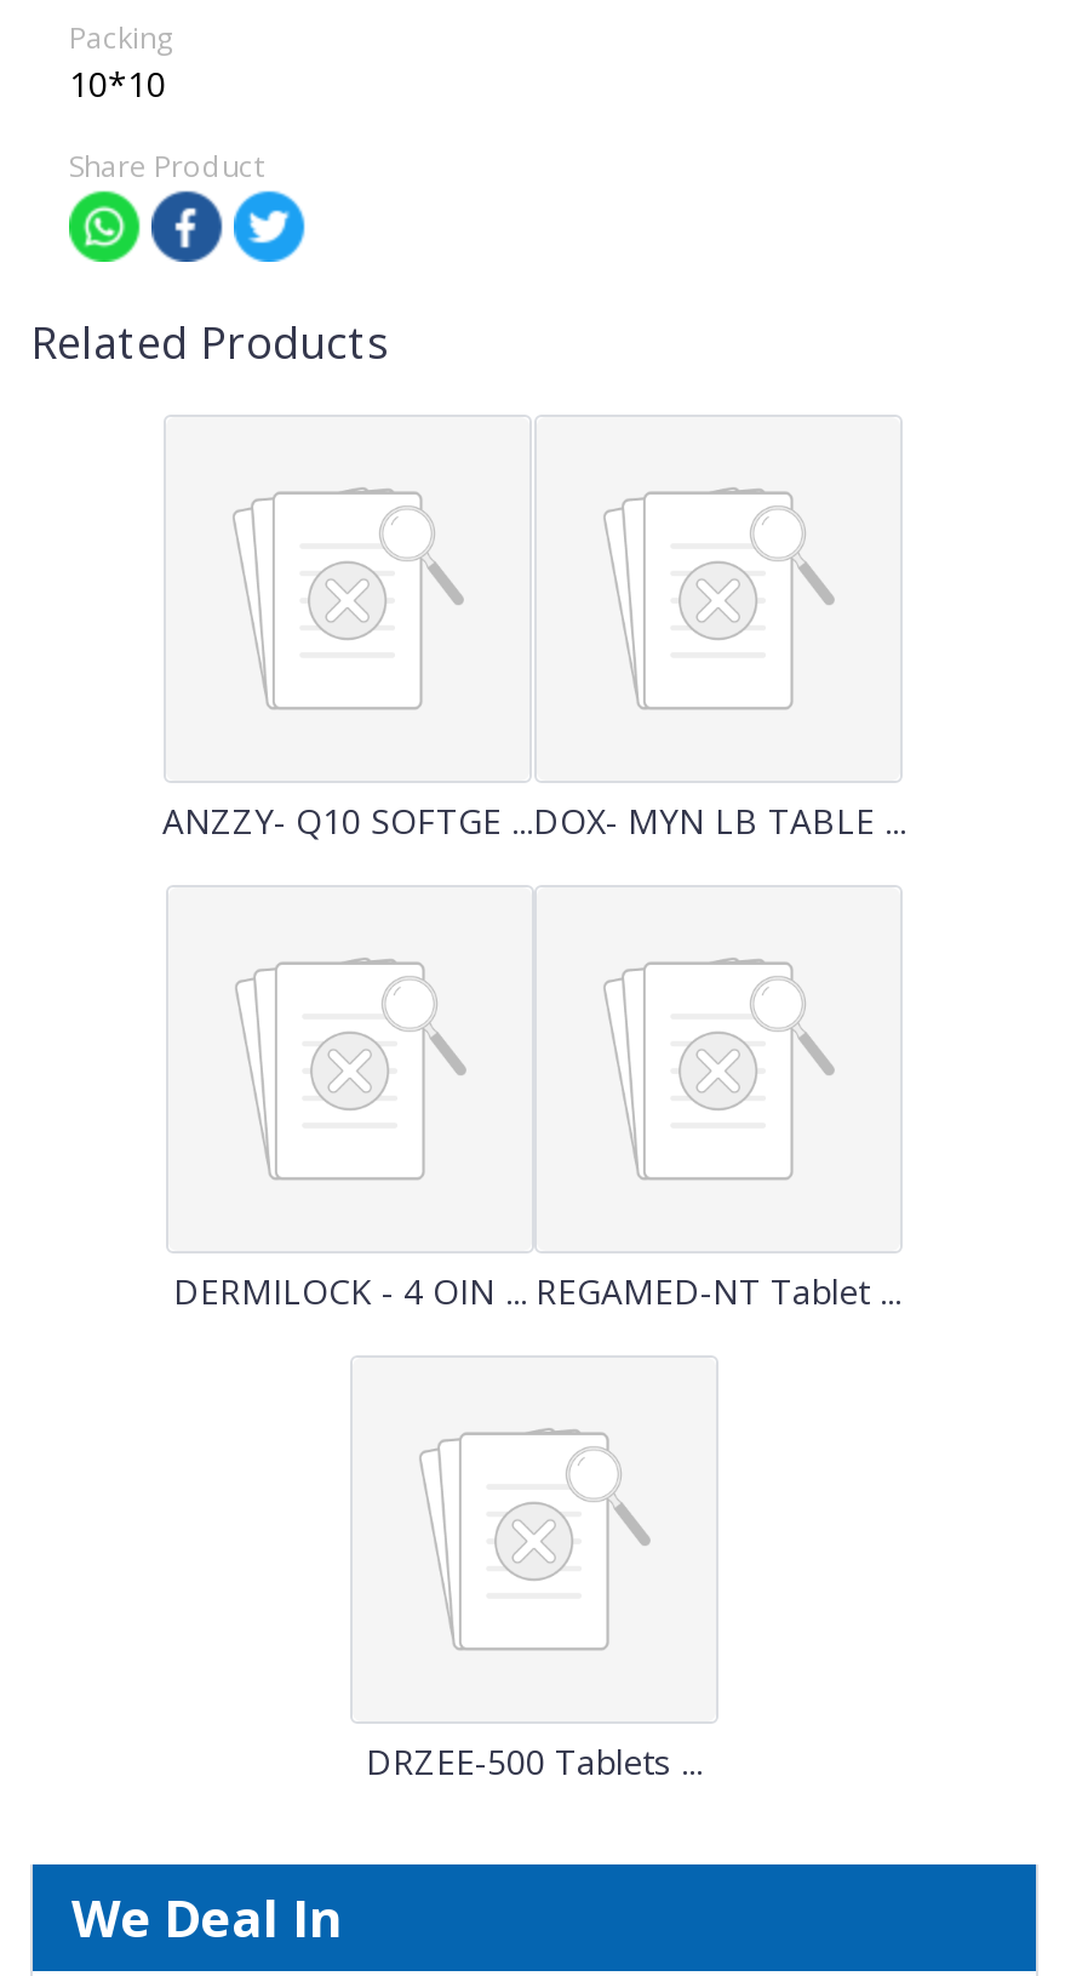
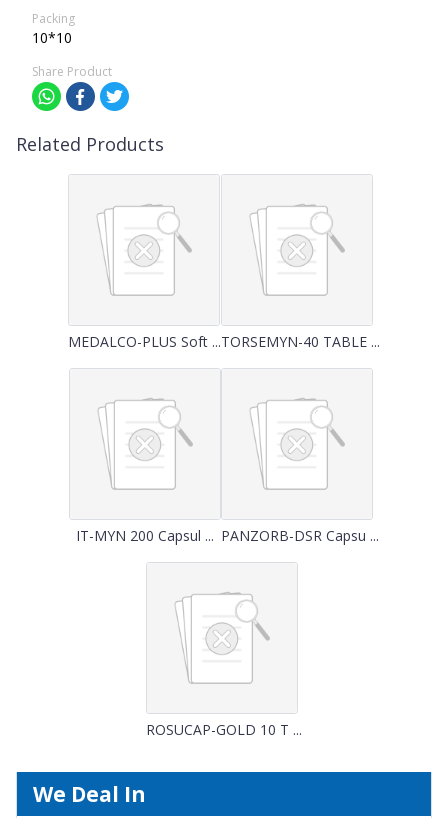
- ANZZY- Q10 SOFTGE ...DOX- MYN LB TABLE ...
+ MEDALCO-PLUS Soft ...TORSEMYN-40 TABLE ...

- DERMILOCK - 4 OIN ... REGAMED-NT Tablet ...
+ IT-MYN 200 Capsul ... PANZORB-DSR Capsu ...

- DRZEE-500 Tablets ...
+ ROSUCAP-GOLD 10 T ...
